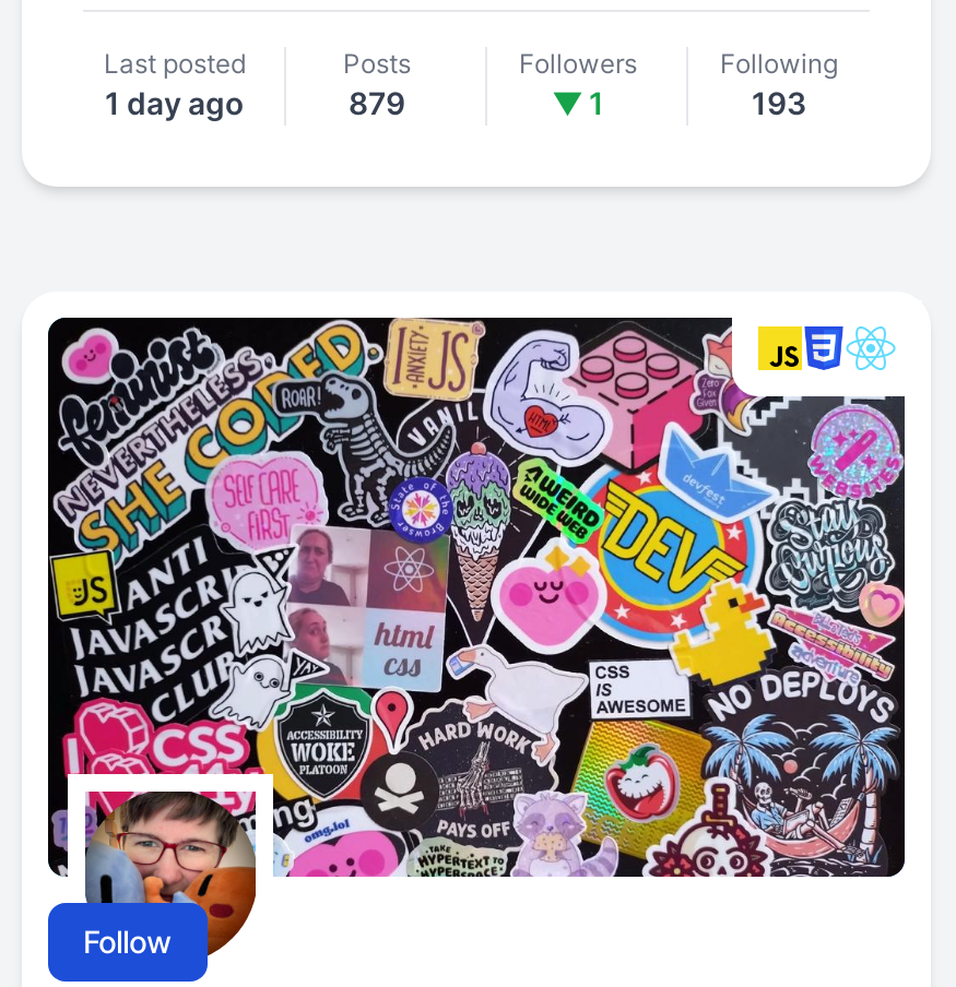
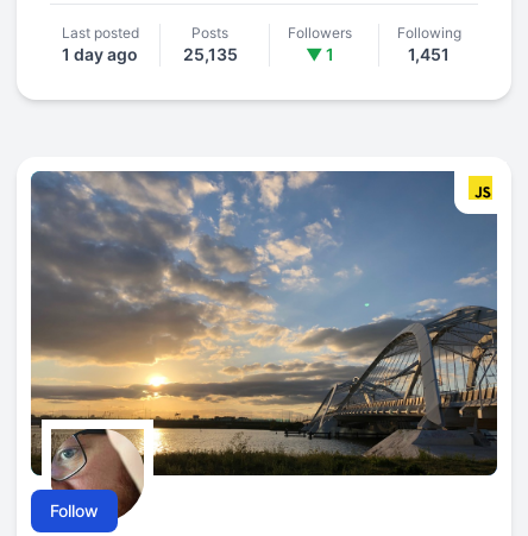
- 879
+ 25,135

- 193
+ 1,451

- [image]
+ [image]
